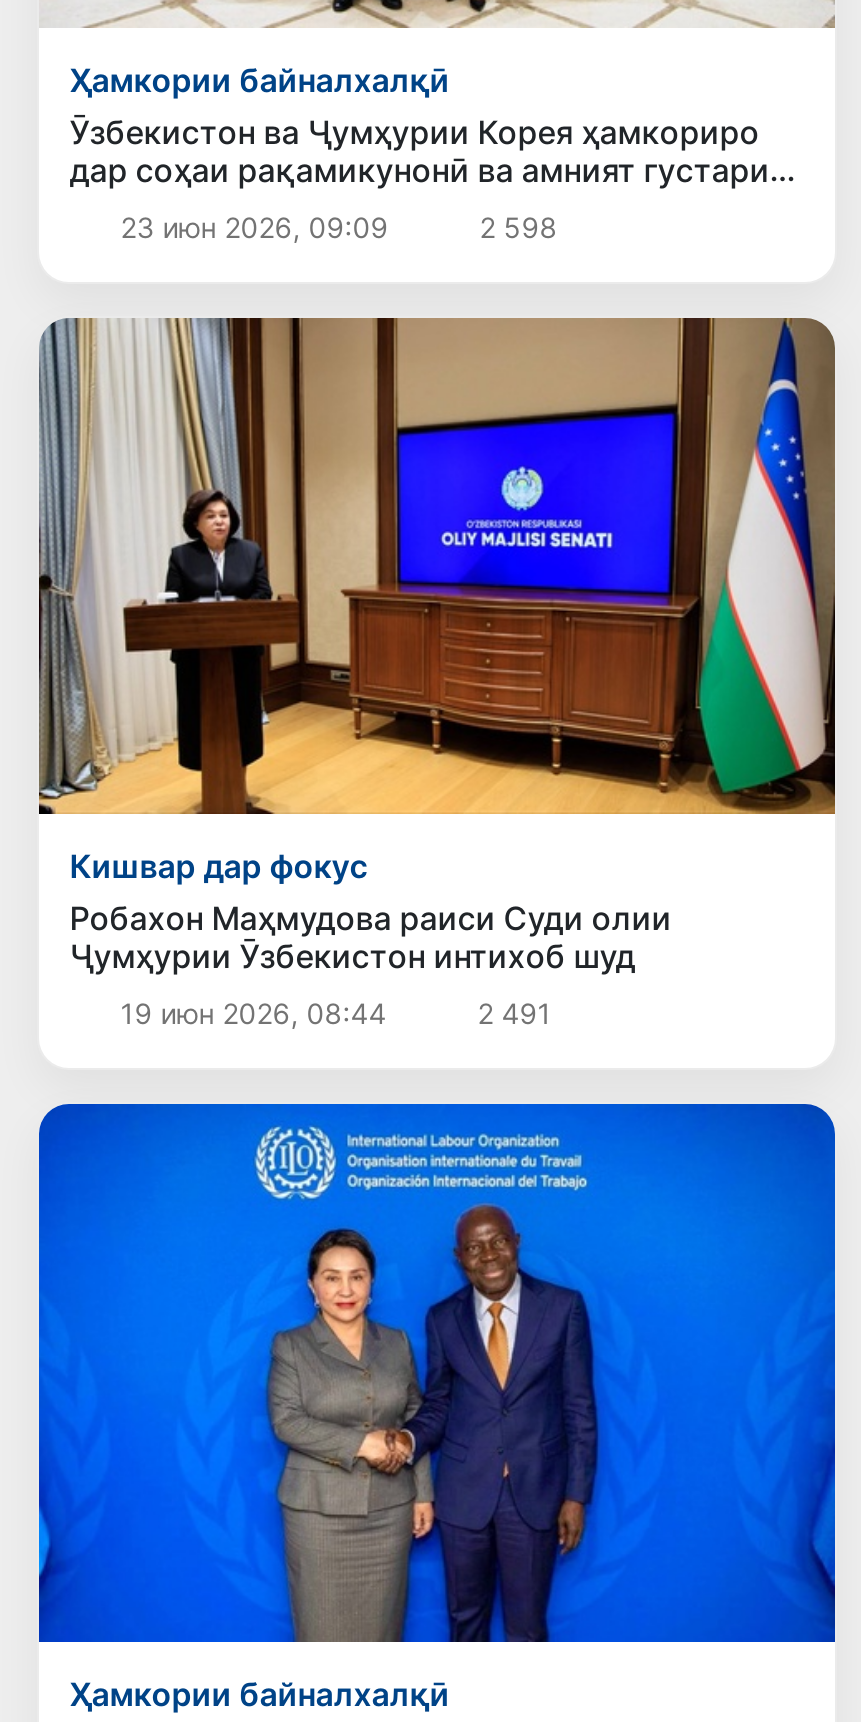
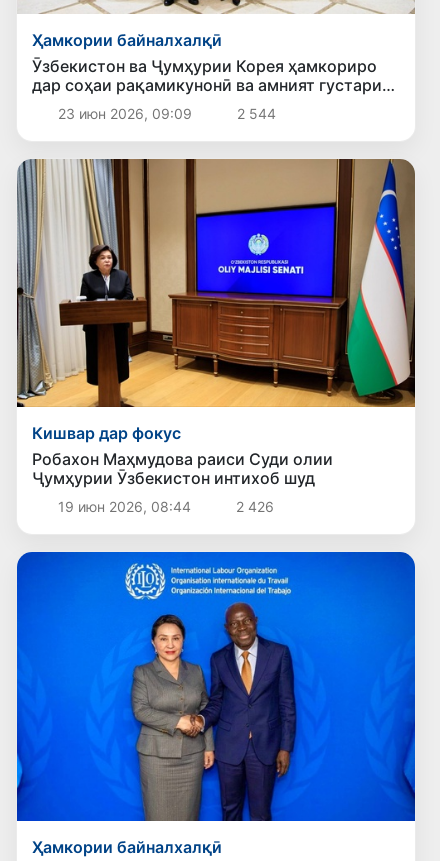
- 2 598
+ 2 544

- 2 491
+ 2 426
